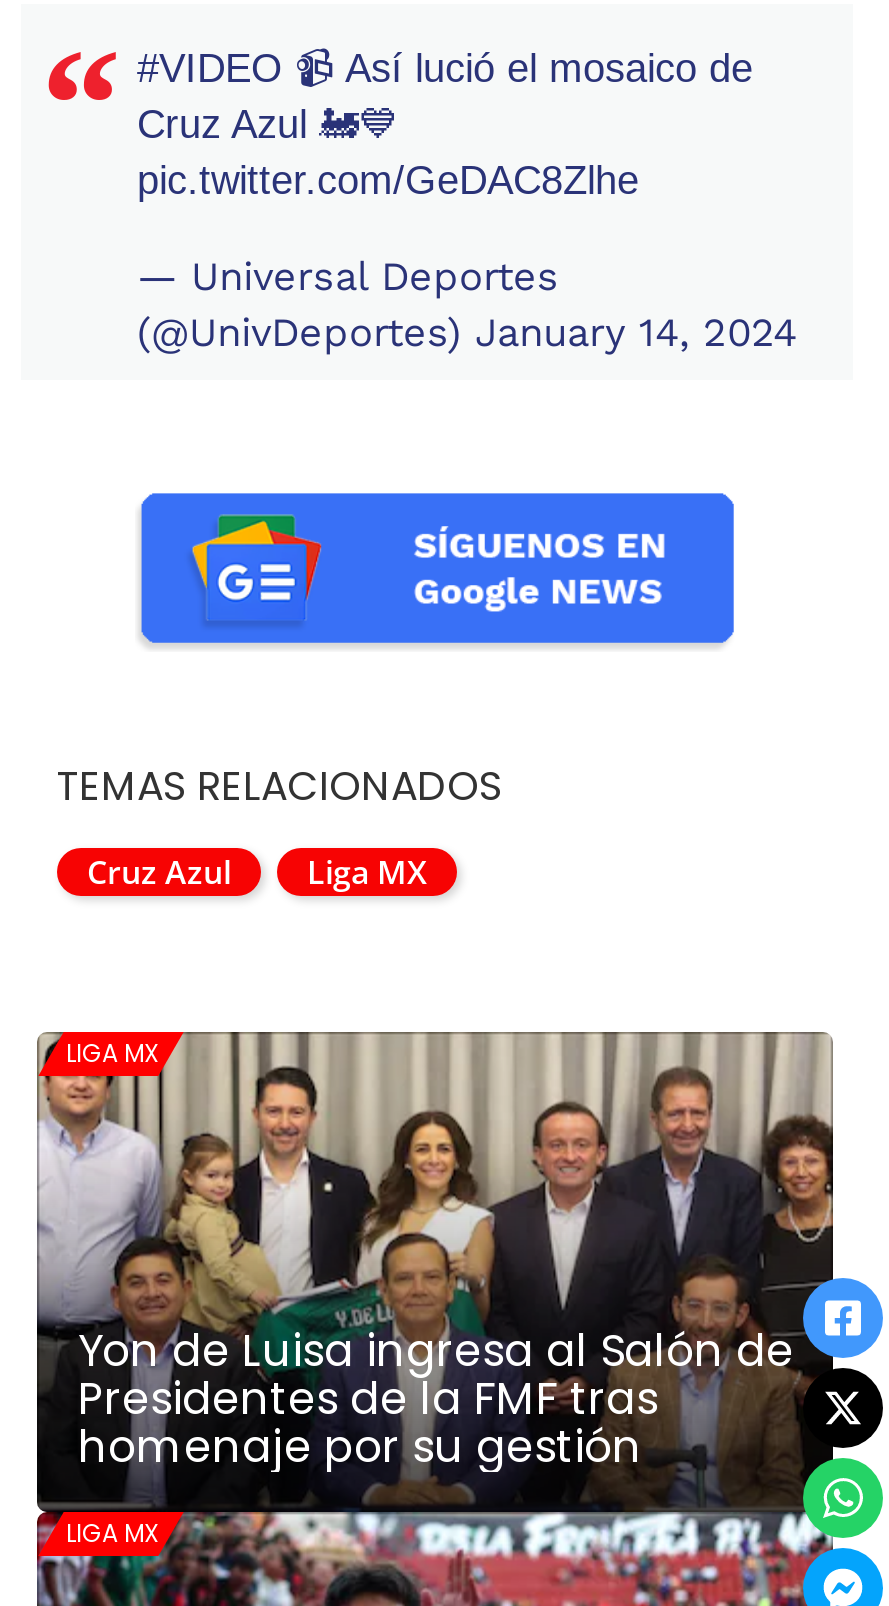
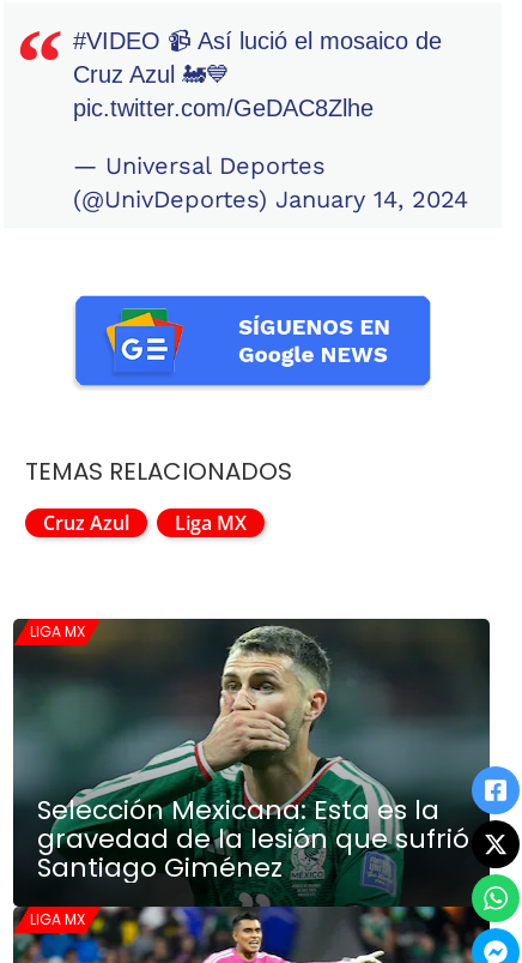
- [image]
- Yon de Luisa ingresa al Salón de
- Presidentes de la FMF tras
- homenaje por su gestión
+ [image]
+ Selección Mexicana: Esta es la
+ gravedad de la lesión que sufrió
+ Santiago Giménez
